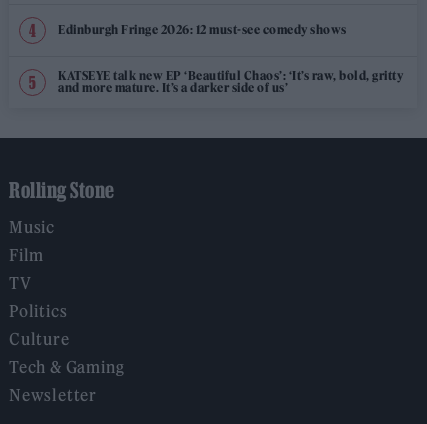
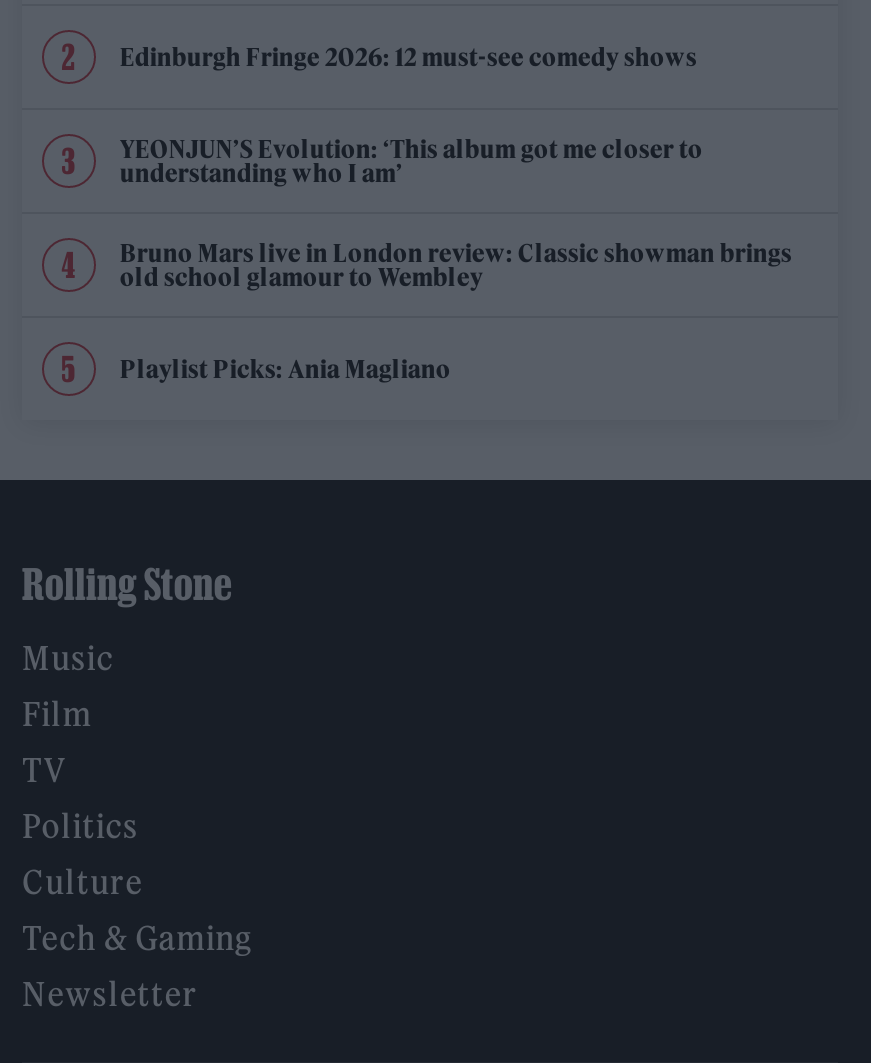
- KATSEYE talk new EP ‘Beautiful Chaos’: ‘It’s raw, bold, gritty
- and more mature. It’s a darker side of us’
+ YEONJUN’S Evolution: ‘This album got me closer to
+ understanding who I am’
+ Bruno Mars live in London review: Classic showman brings
+ old school glamour to Wembley
+ Playlist Picks: Ania Magliano
